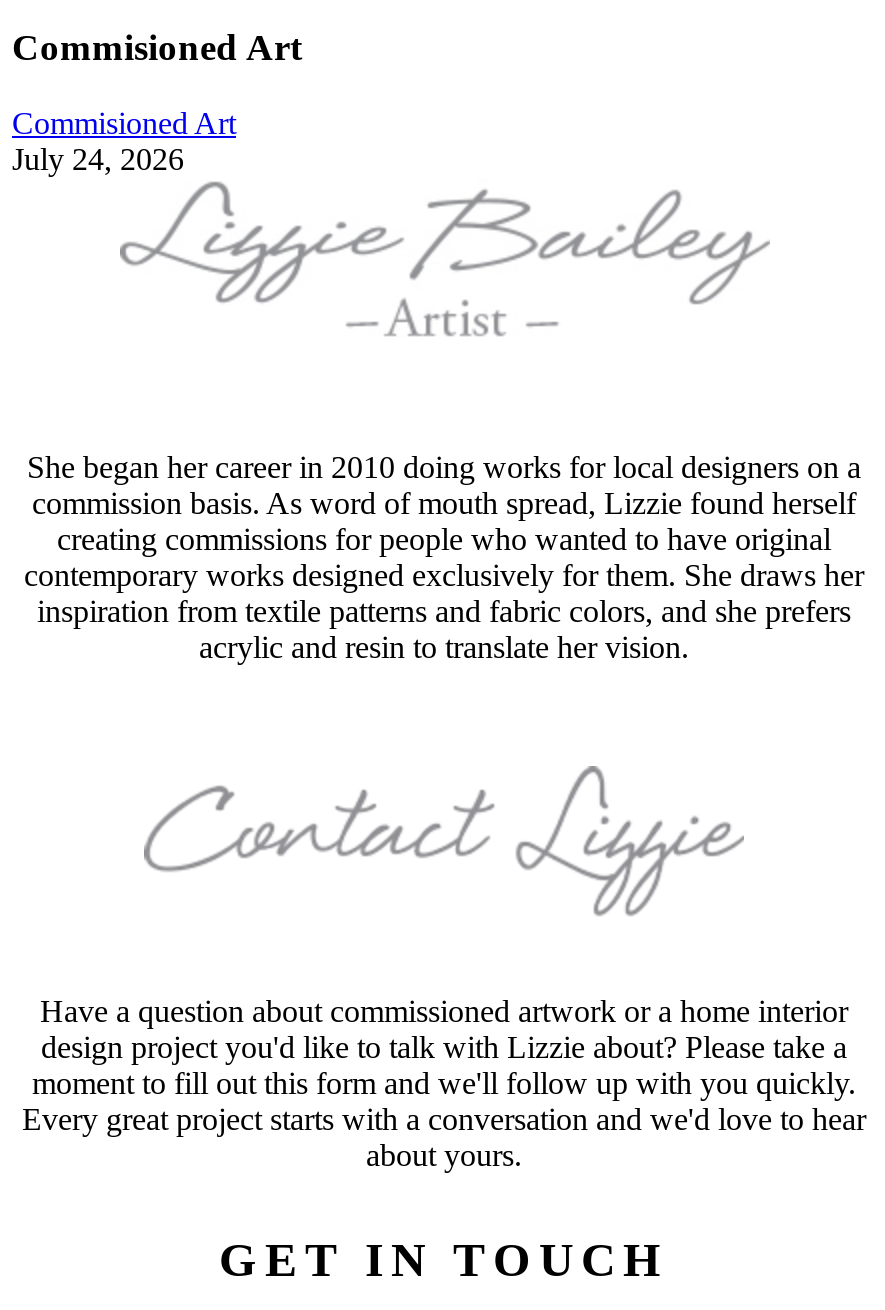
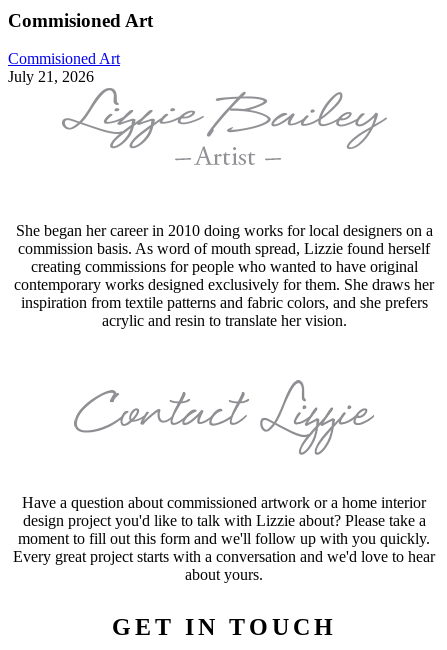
- July 24, 2026
+ July 21, 2026
